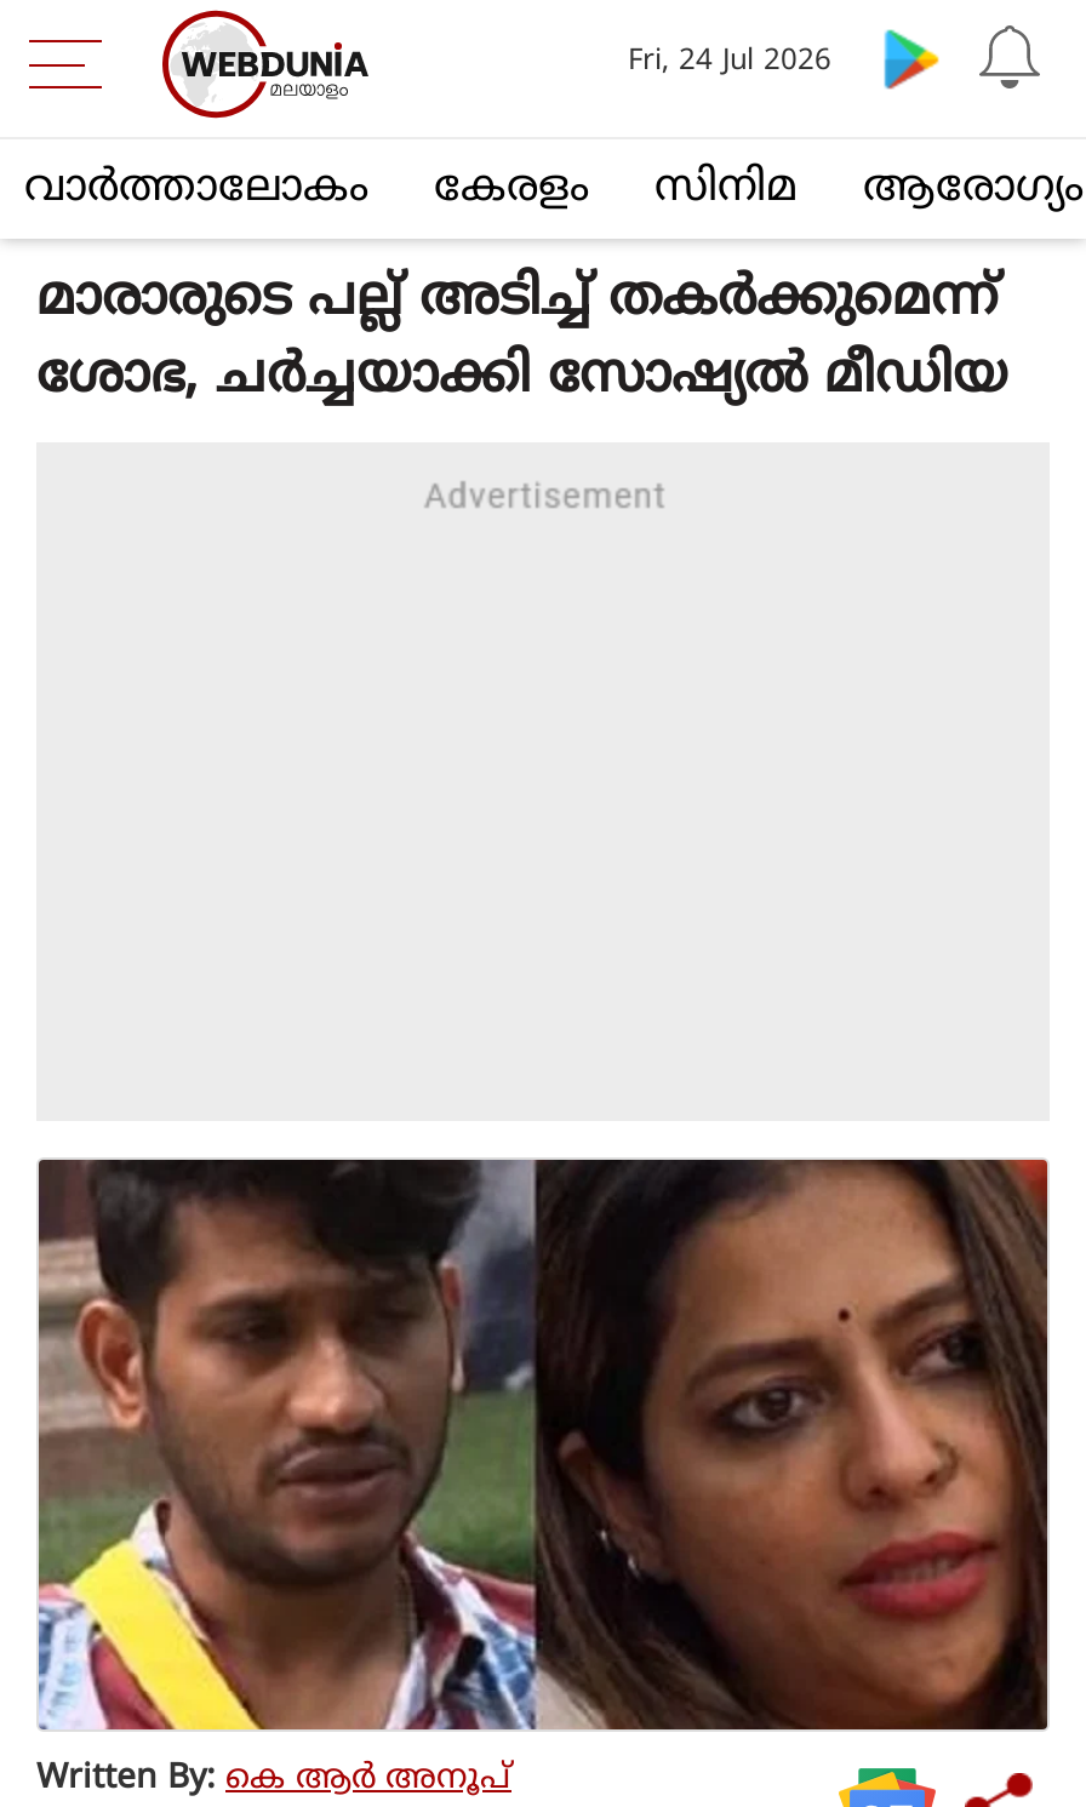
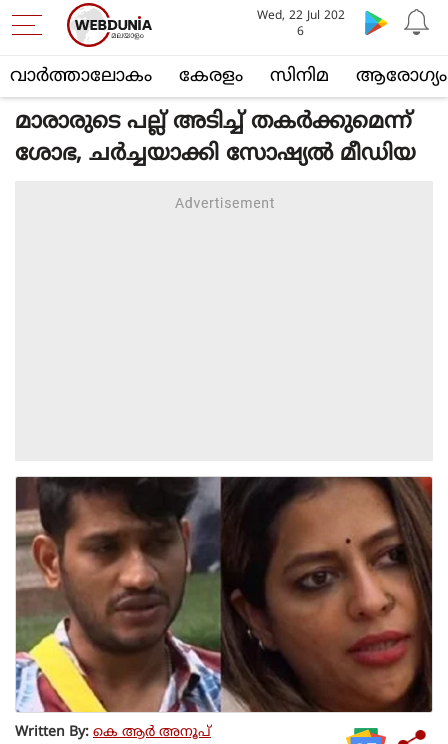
- Fri, 24 Jul 2026
+ Wed, 22 Jul 202
+ 6
